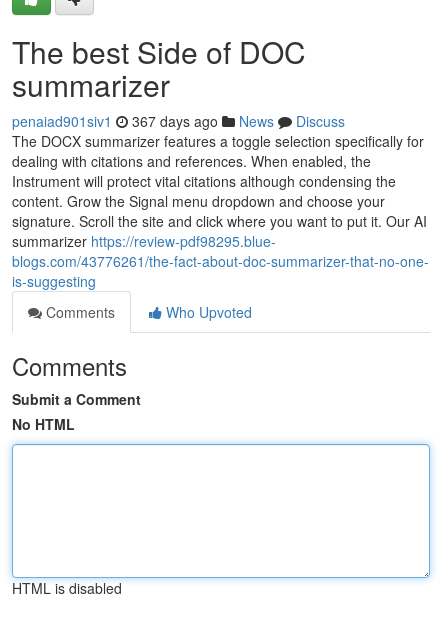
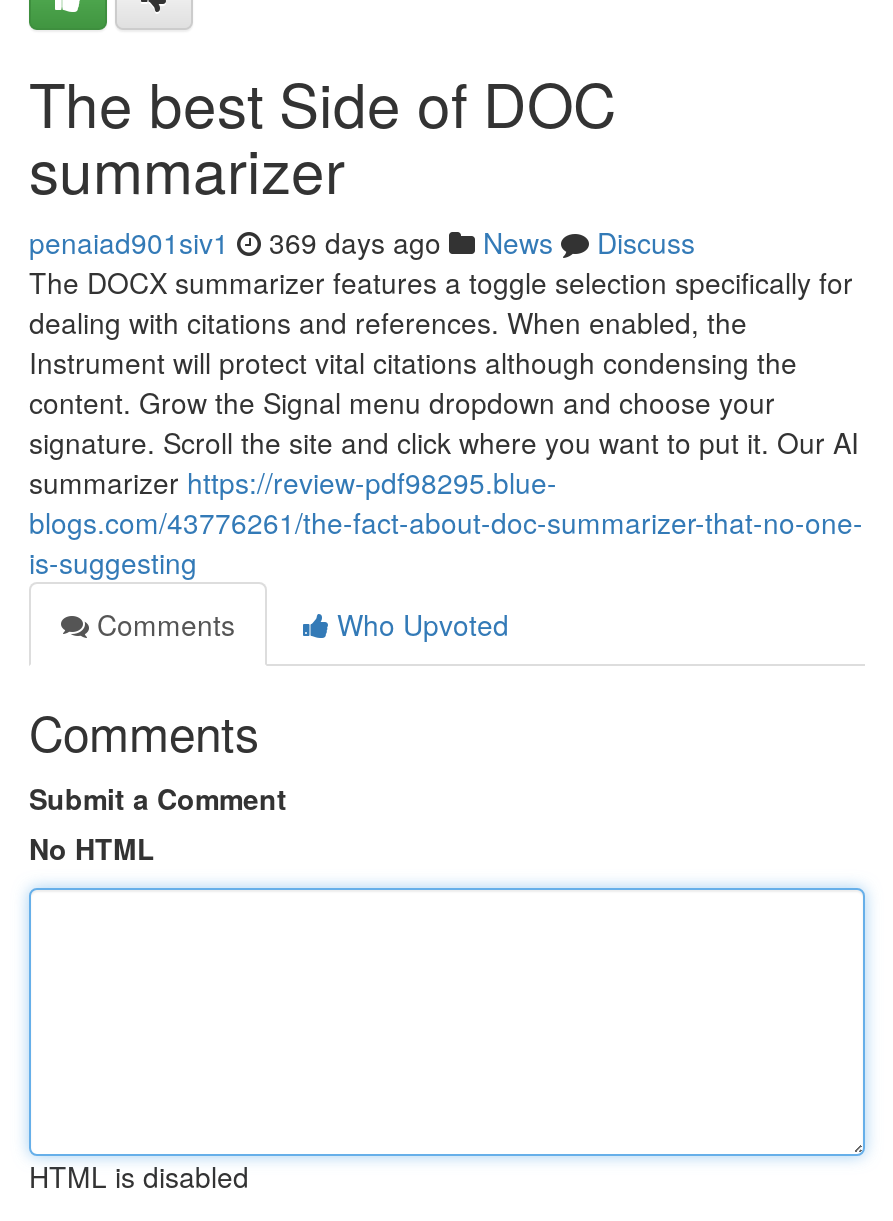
- penaiad901siv1 367 days ago News Discuss
+ penaiad901siv1 369 days ago News Discuss
